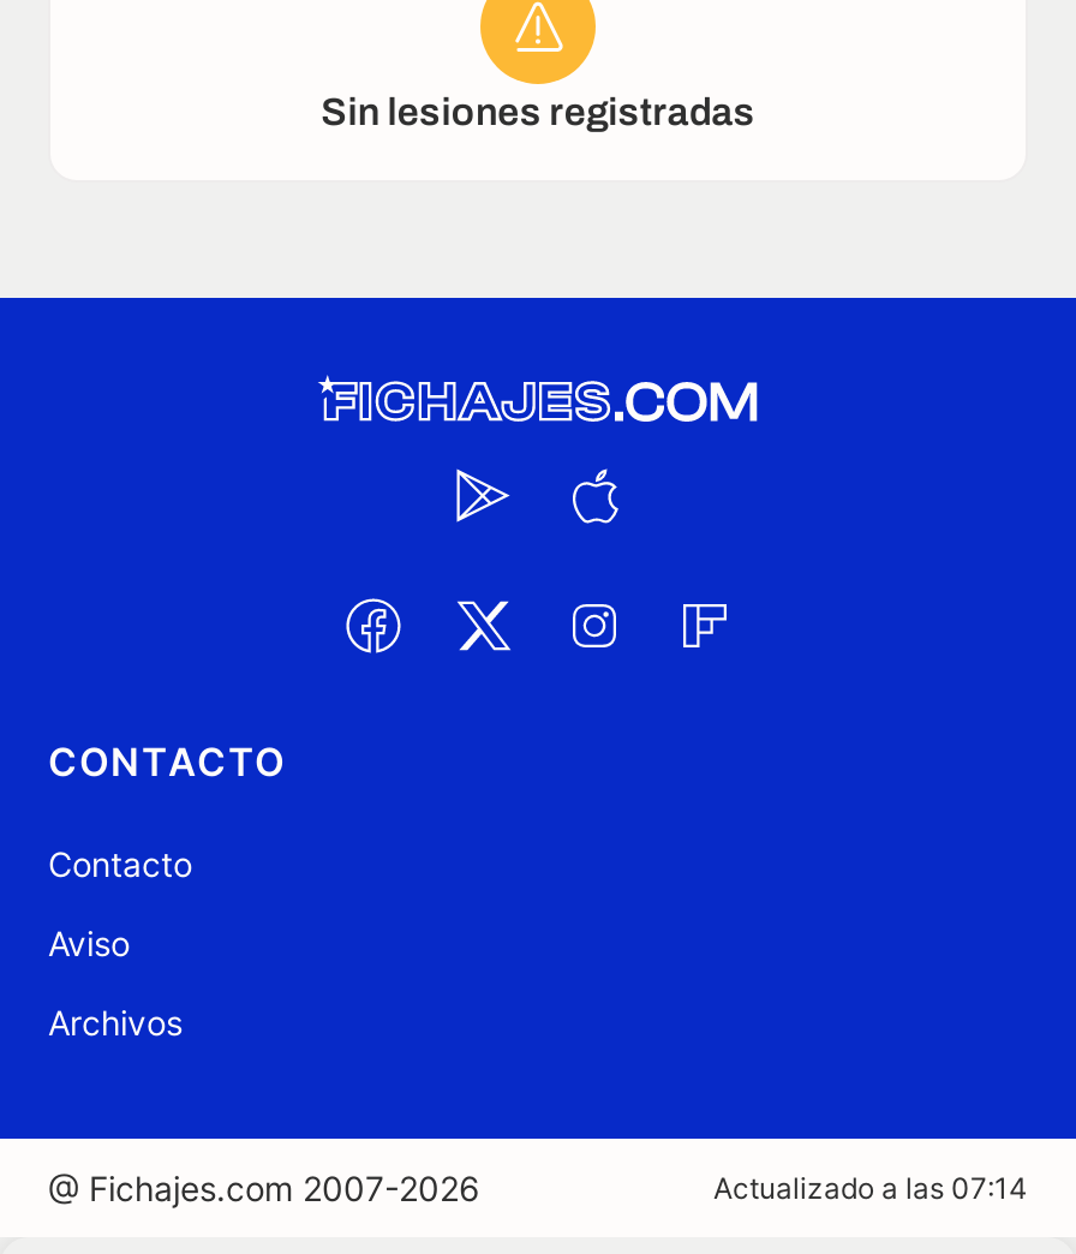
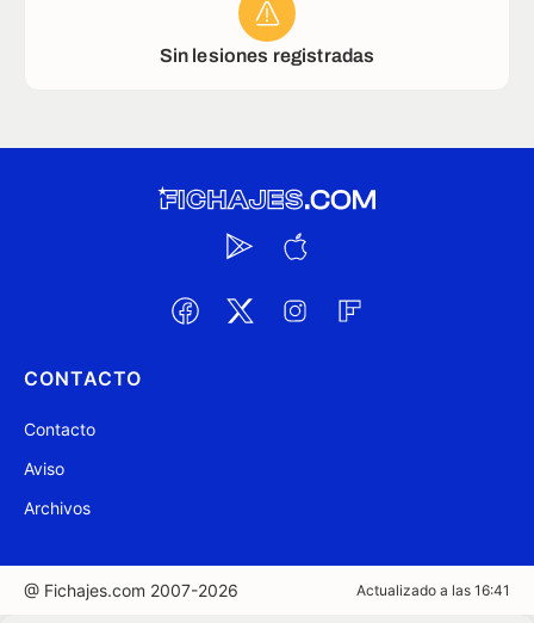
- Actualizado a las 07:14
+ Actualizado a las 16:41
